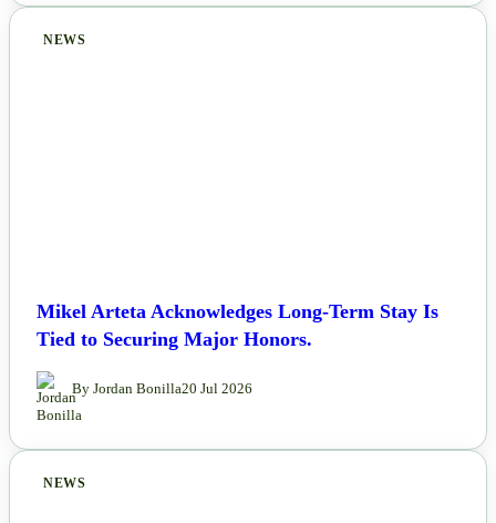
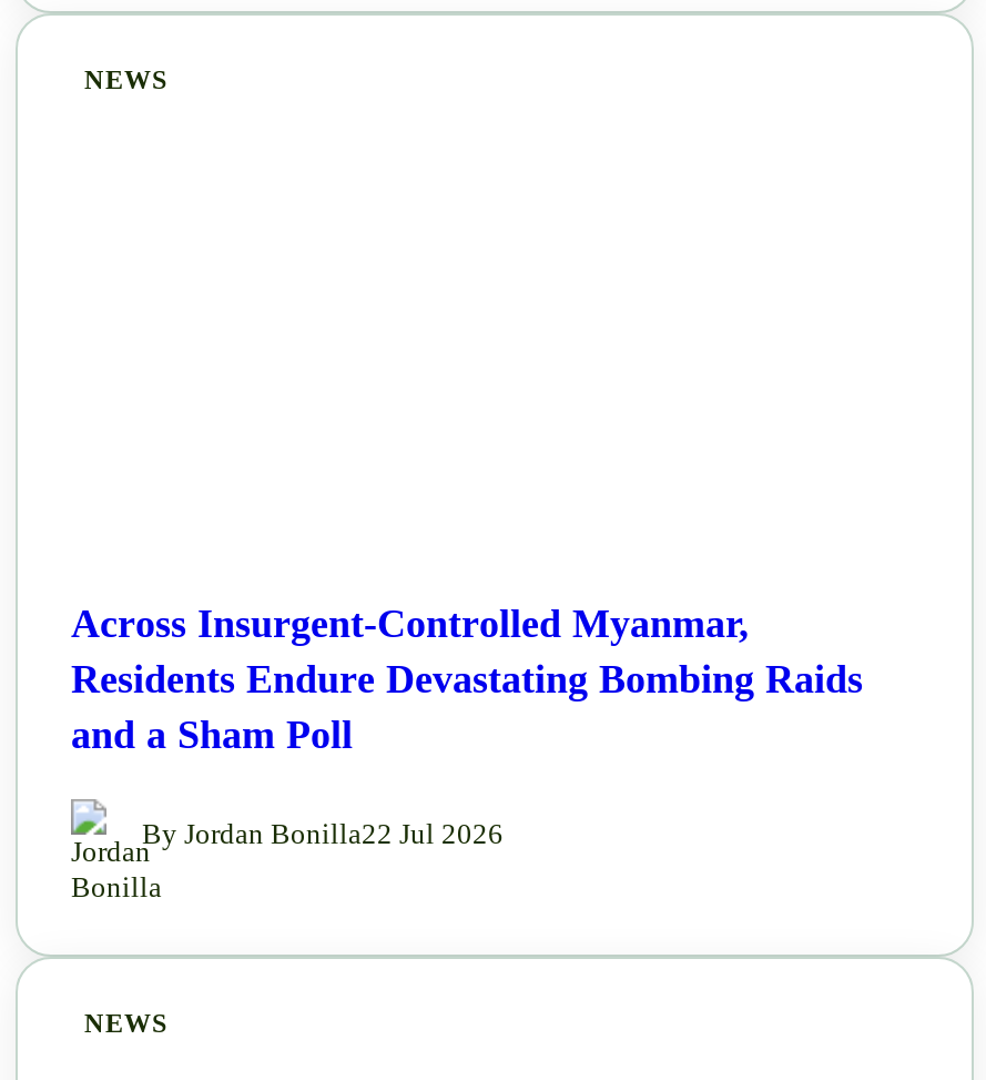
- Mikel Arteta Acknowledges Long-Term Stay Is
- Tied to Securing Major Honors.
+ Across Insurgent-Controlled Myanmar,
+ Residents Endure Devastating Bombing Raids
+ and a Sham Poll

- By Jordan Bonilla20 Jul 2026
+ By Jordan Bonilla22 Jul 2026
